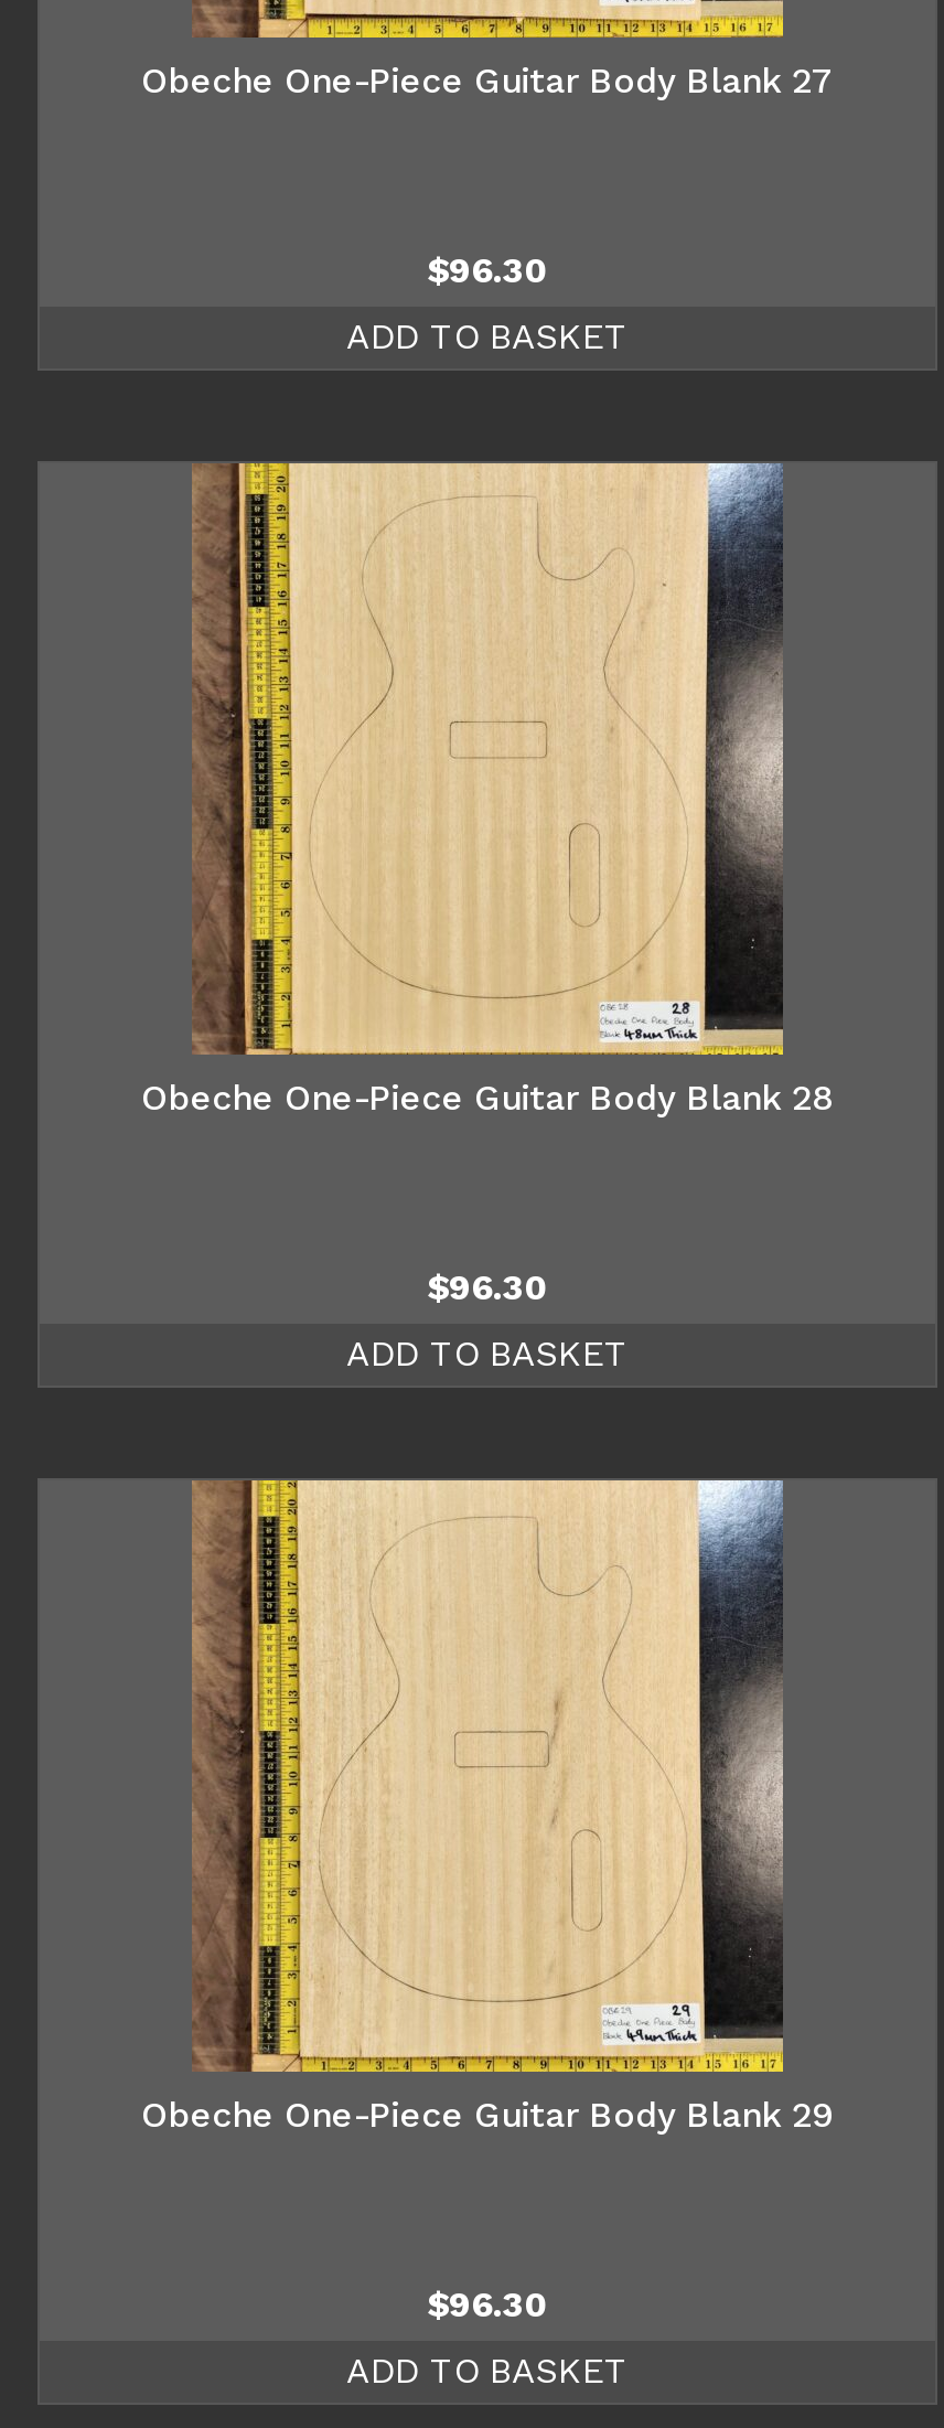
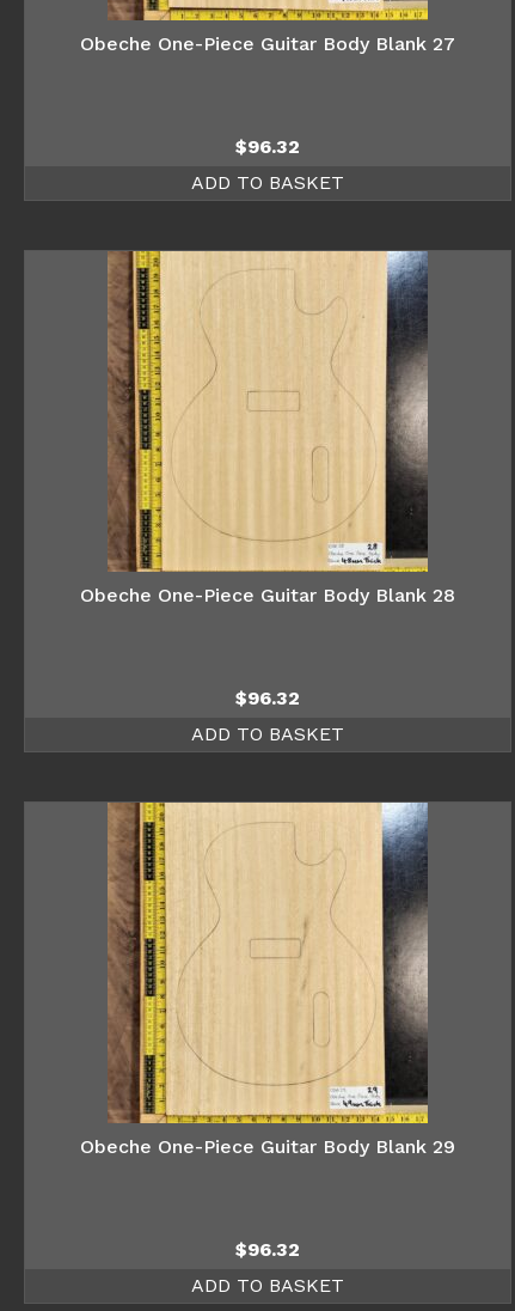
- $96.30
+ $96.32

- $96.30
+ $96.32

- $96.30
+ $96.32
